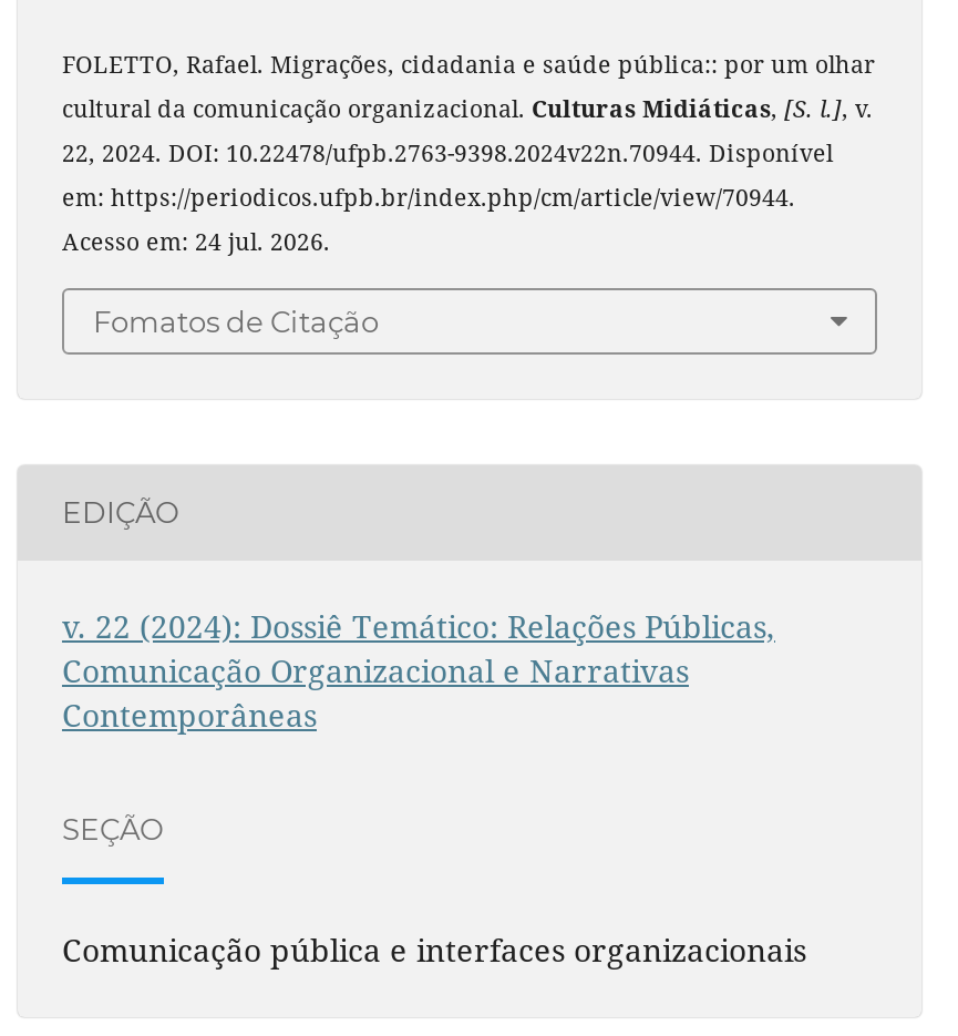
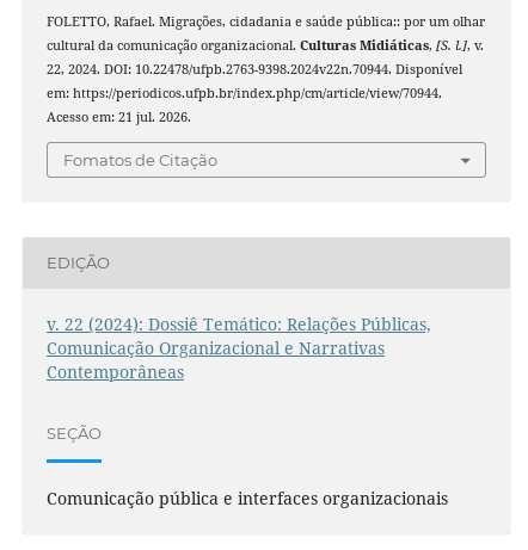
- Acesso em: 24 jul. 2026.
+ Acesso em: 21 jul. 2026.
